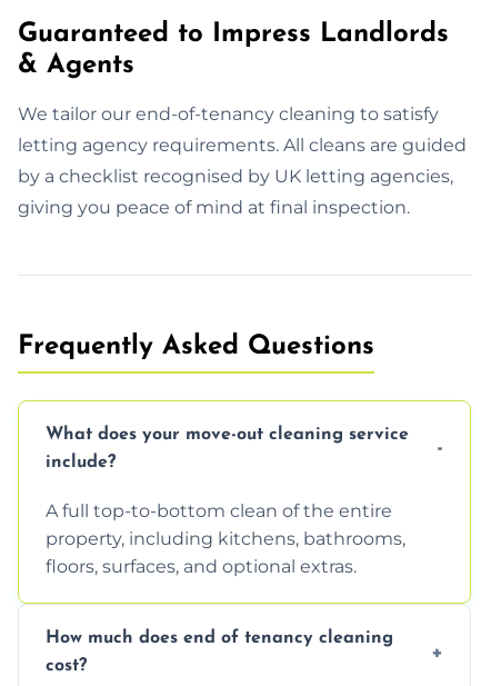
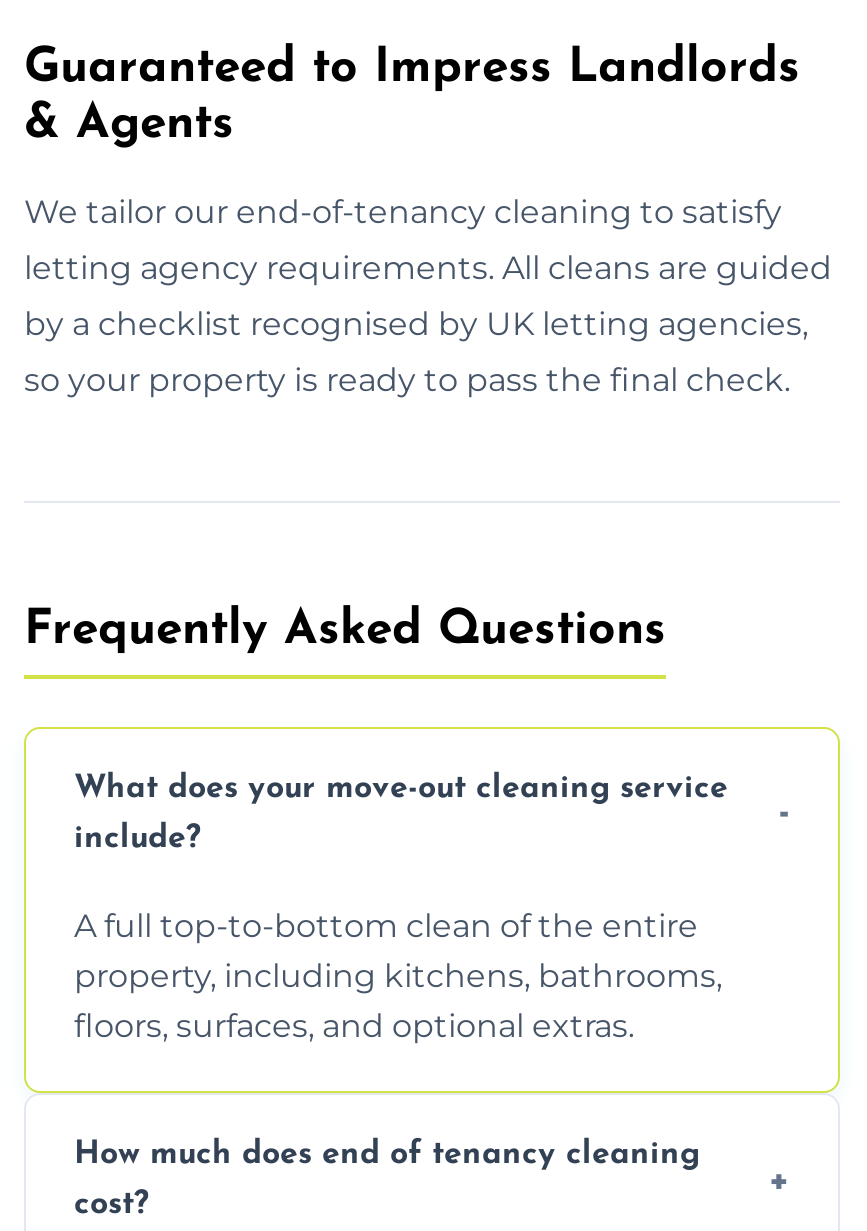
- giving you peace of mind at final inspection.
+ so your property is ready to pass the final check.
